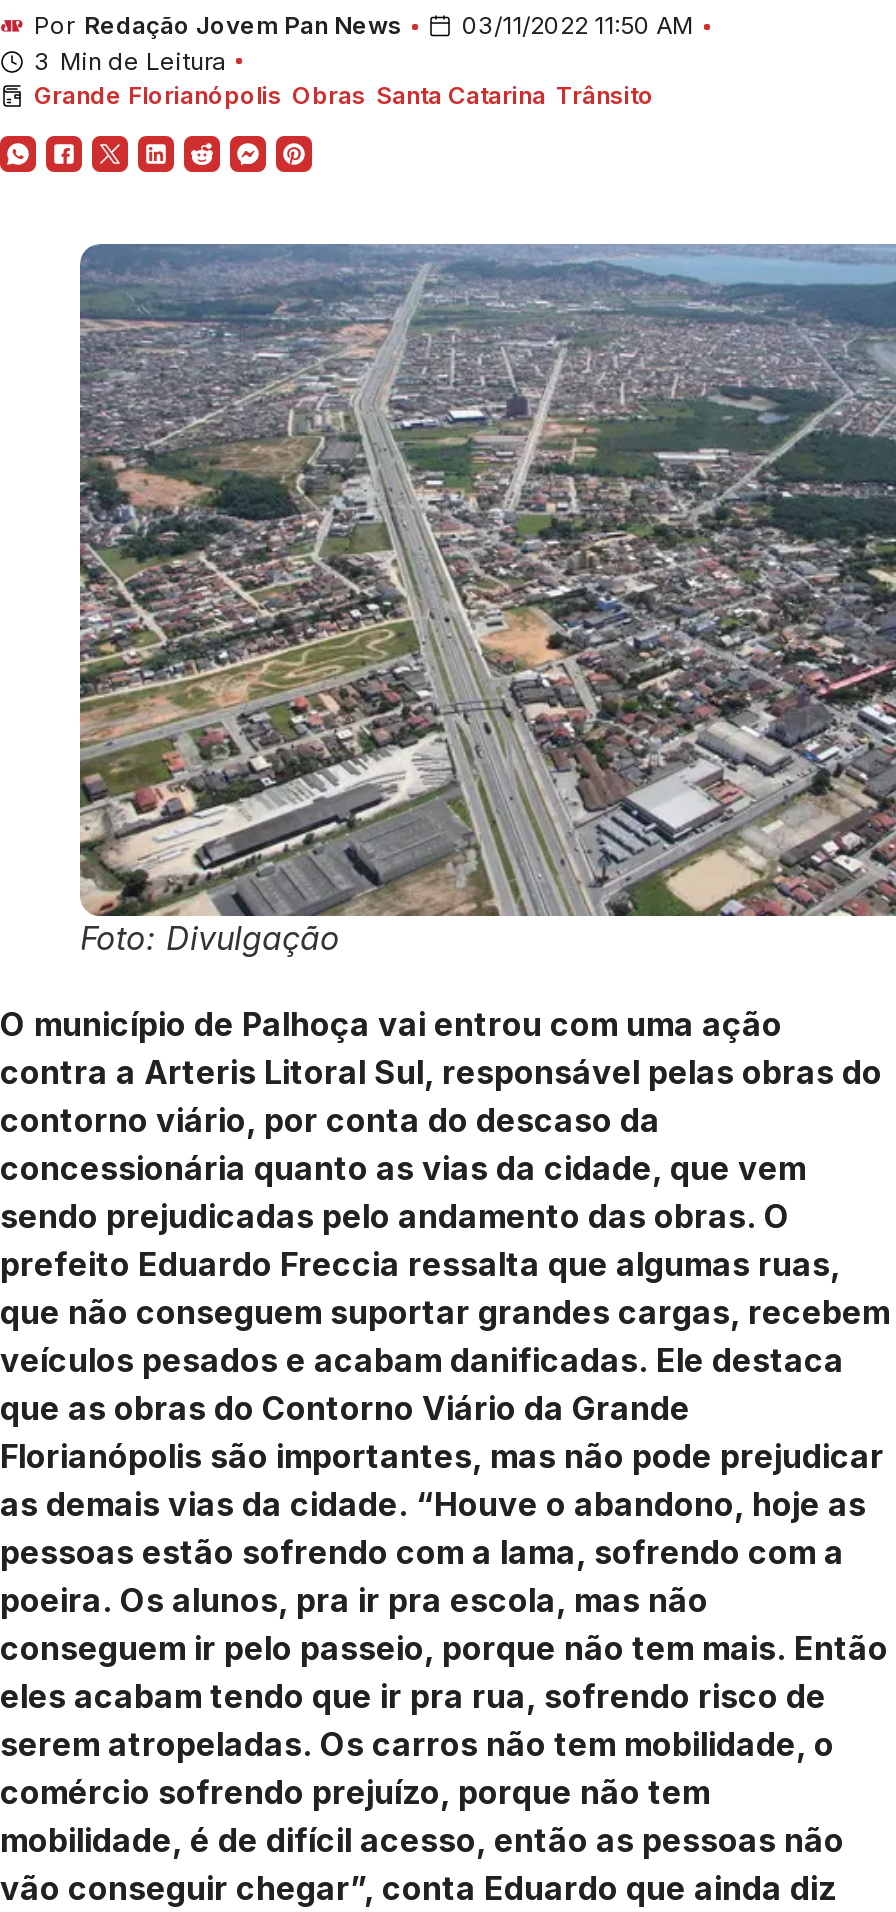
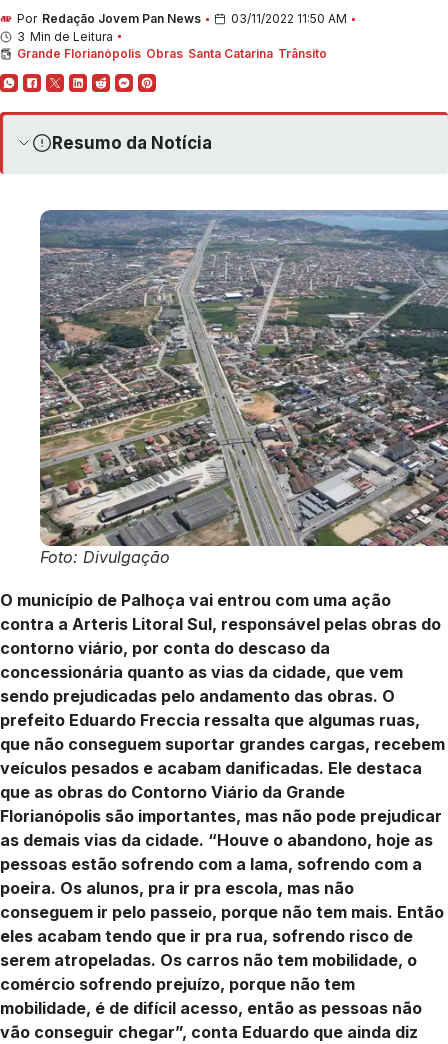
+ Resumo da Notícia
